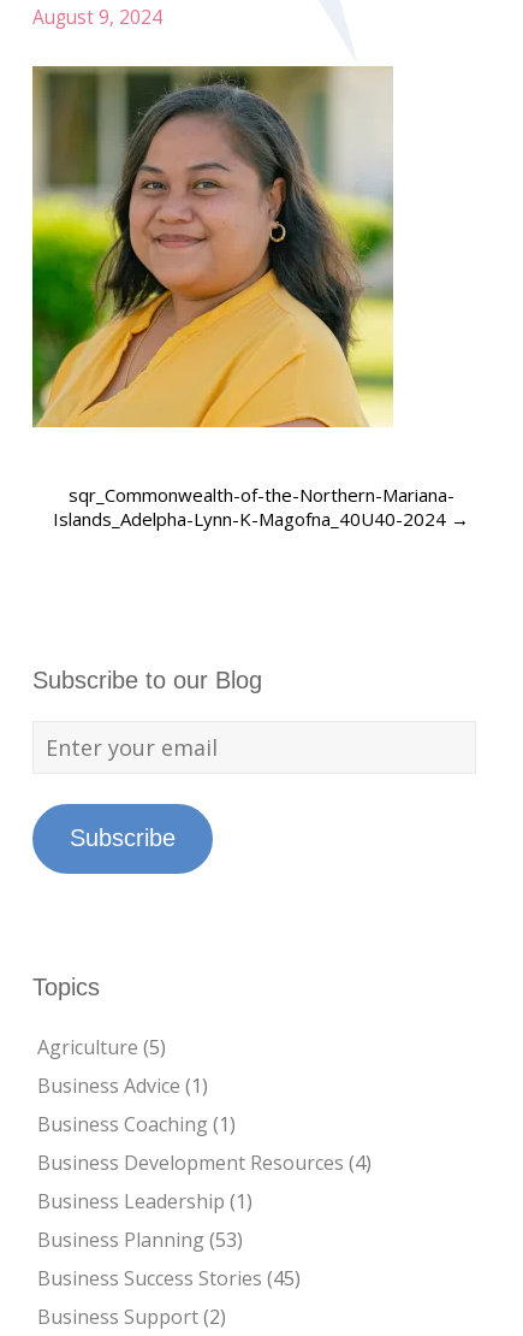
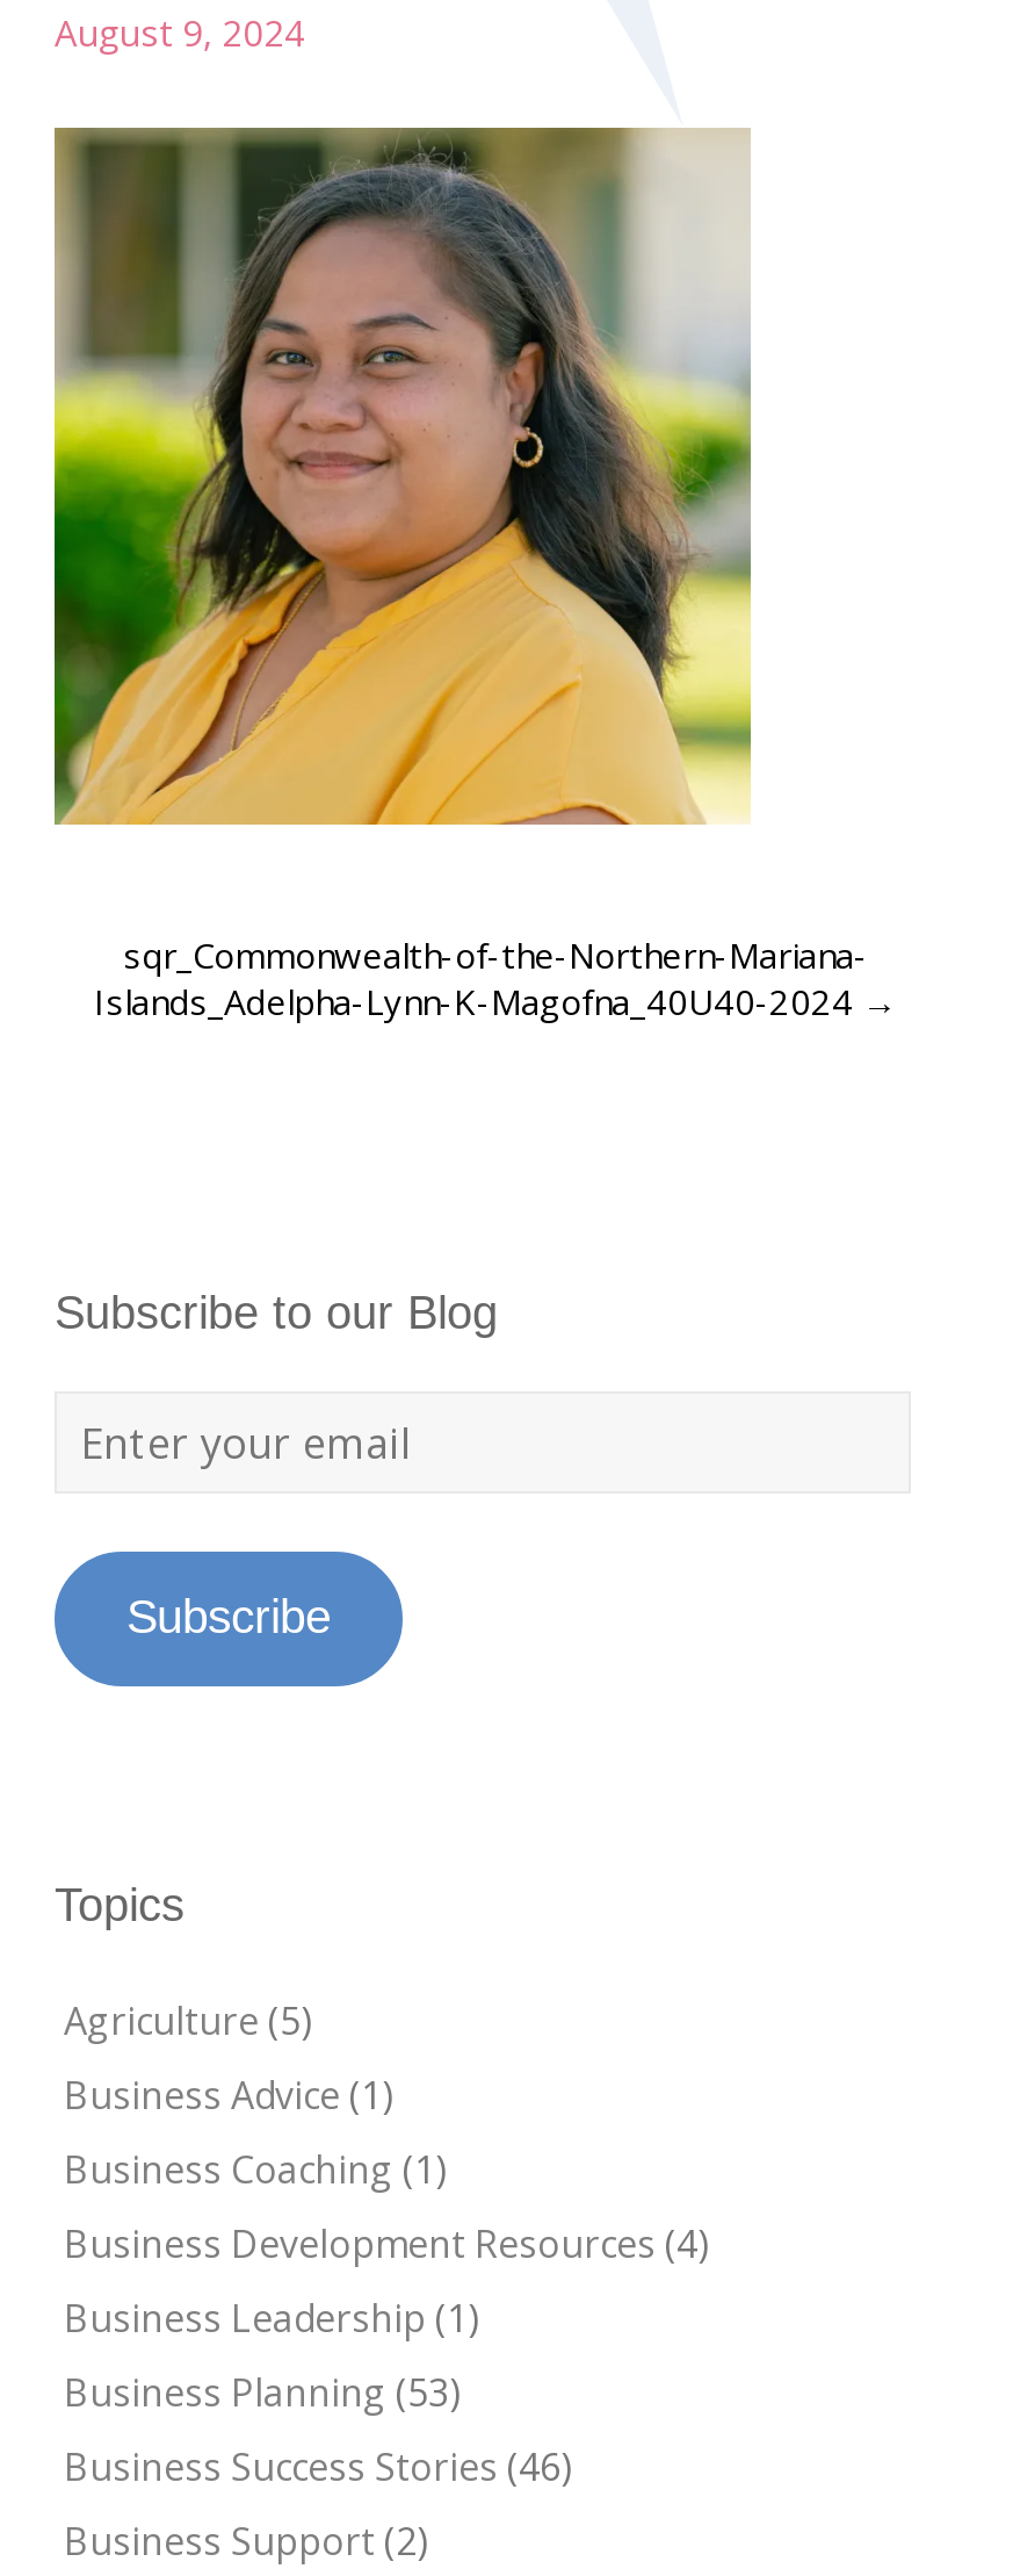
- Business Success Stories (45)
+ Business Success Stories (46)
